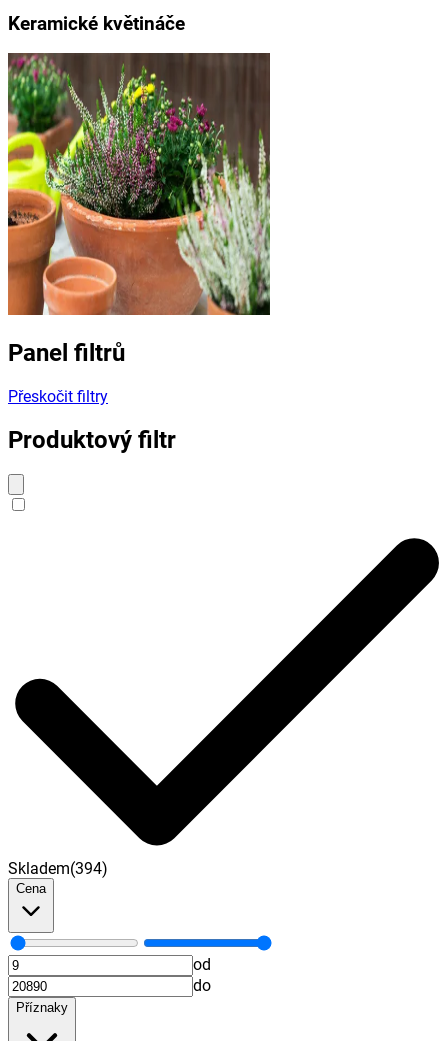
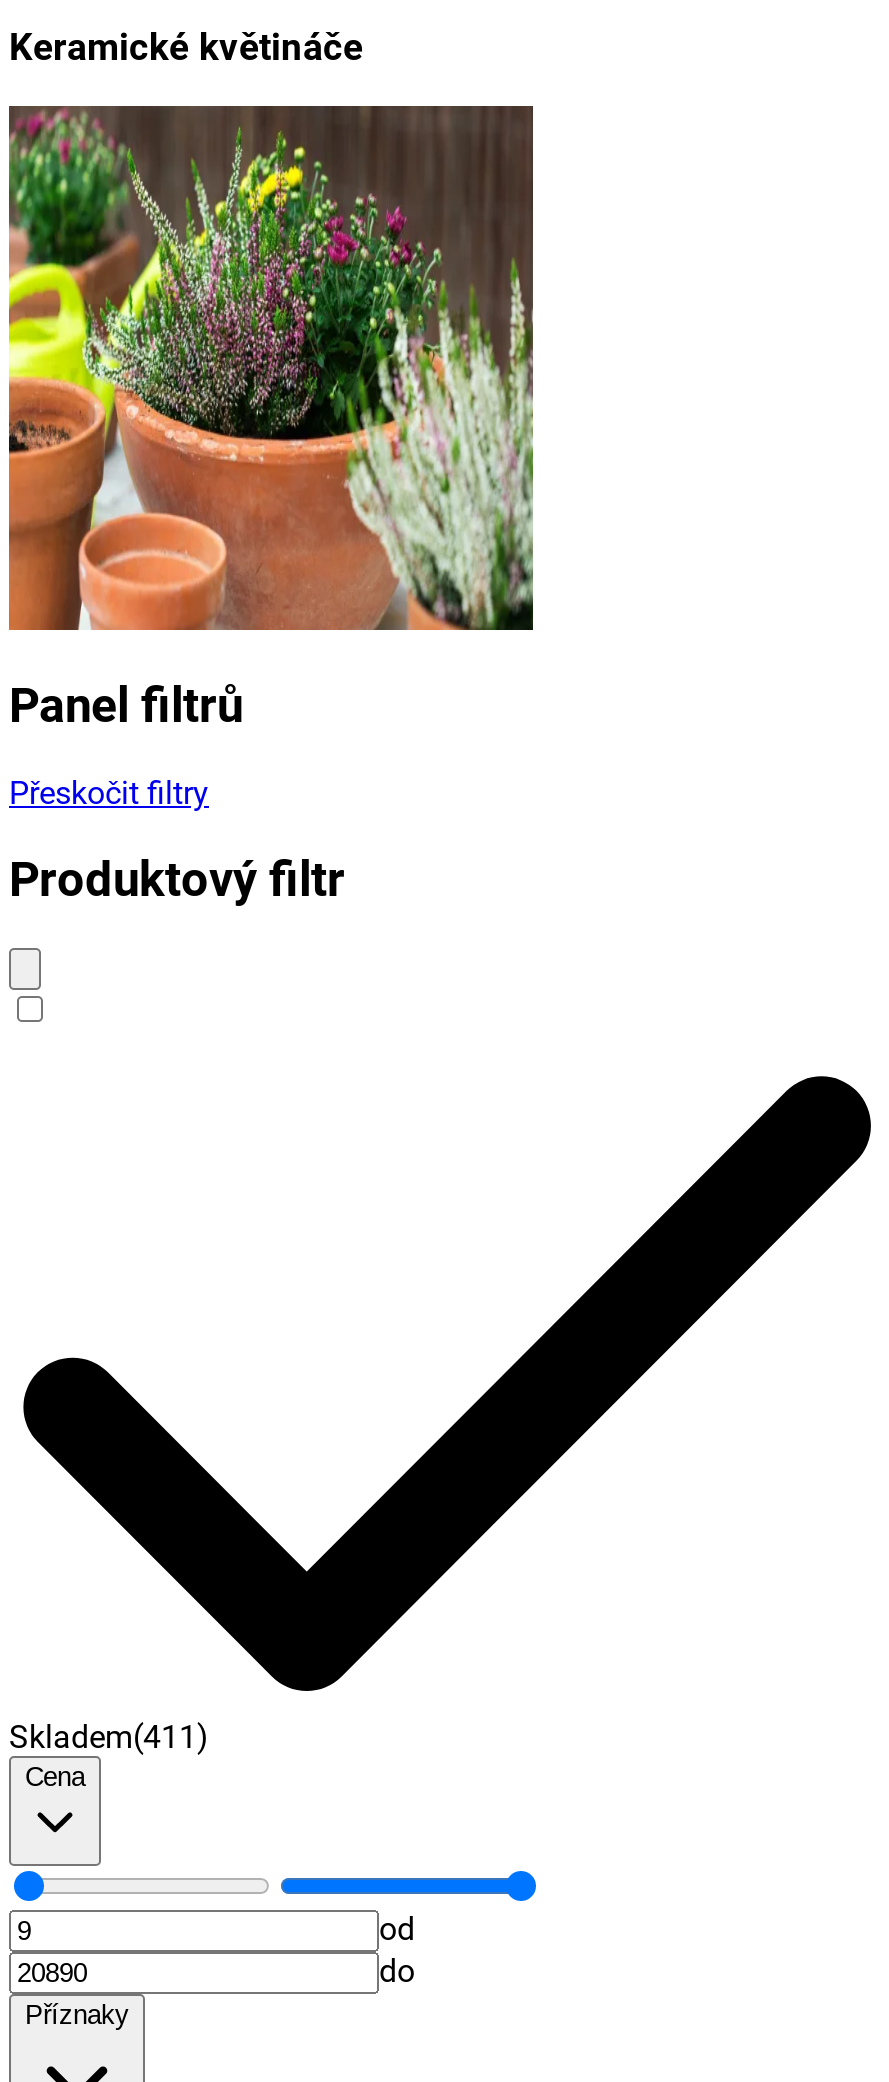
- Skladem(394)
+ Skladem(411)
